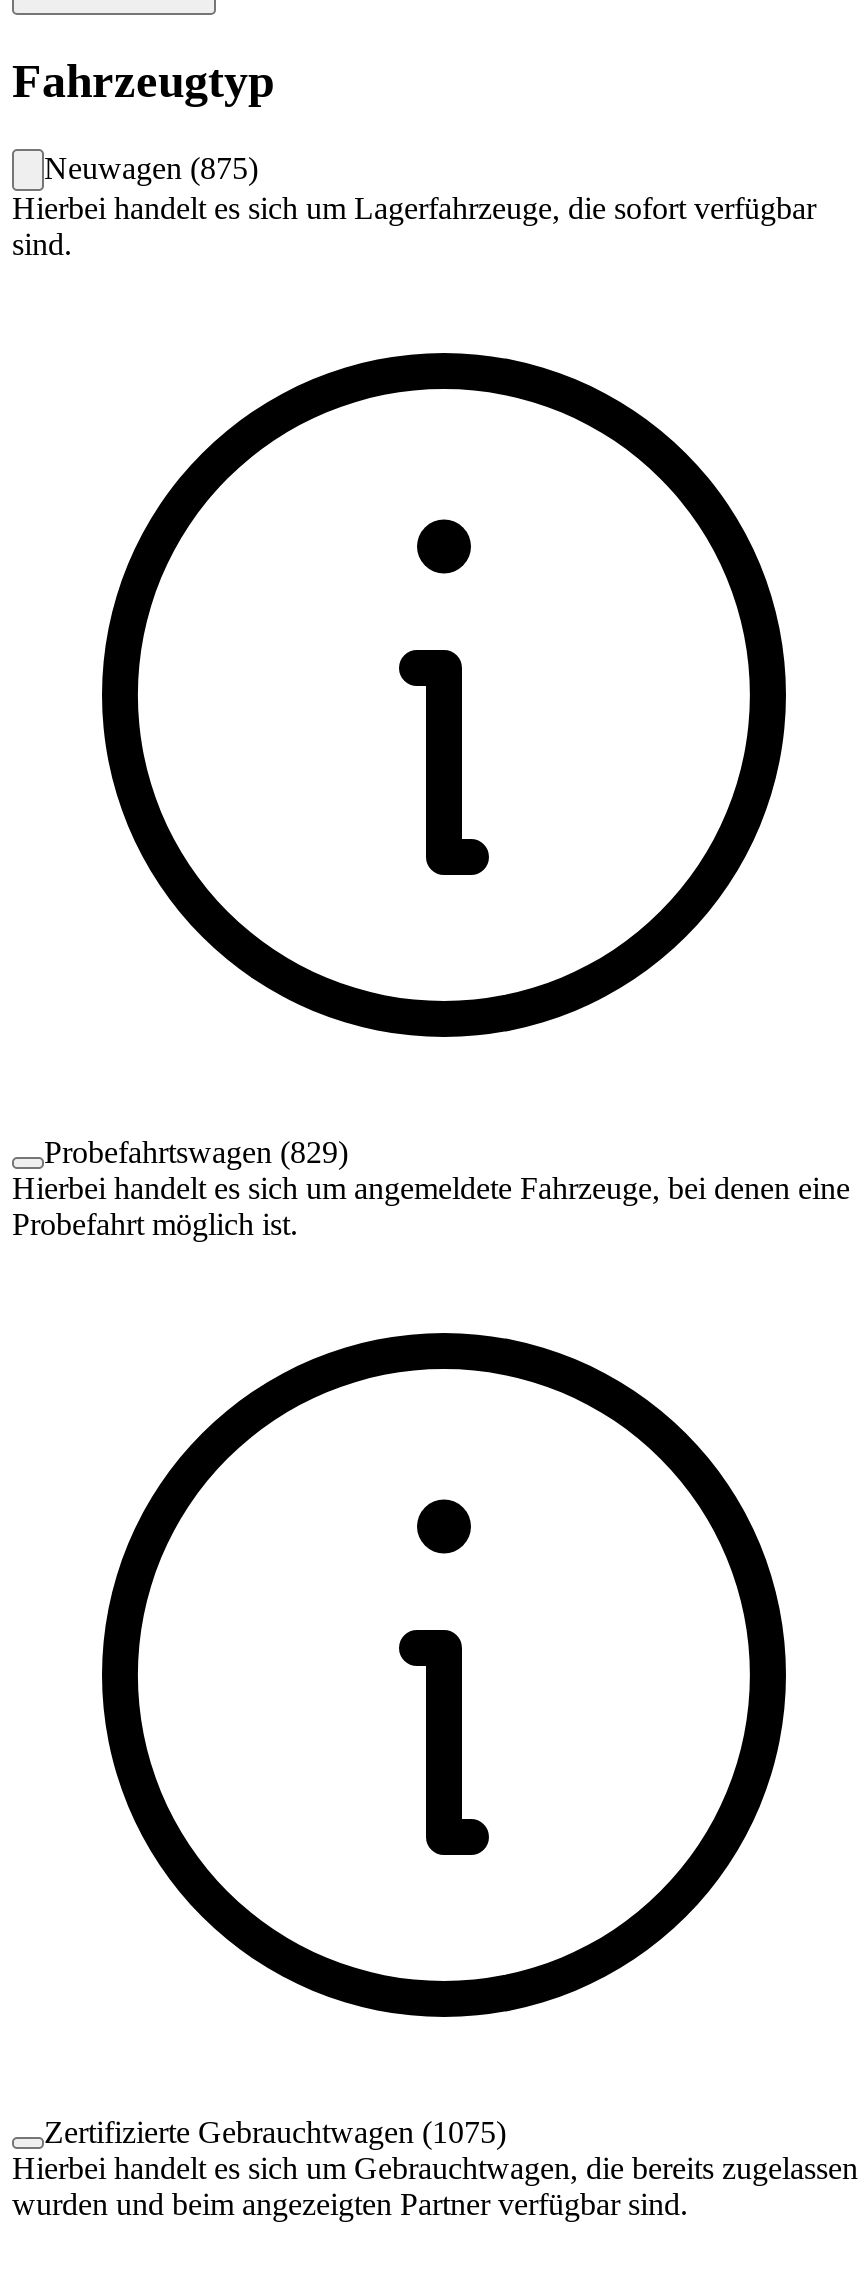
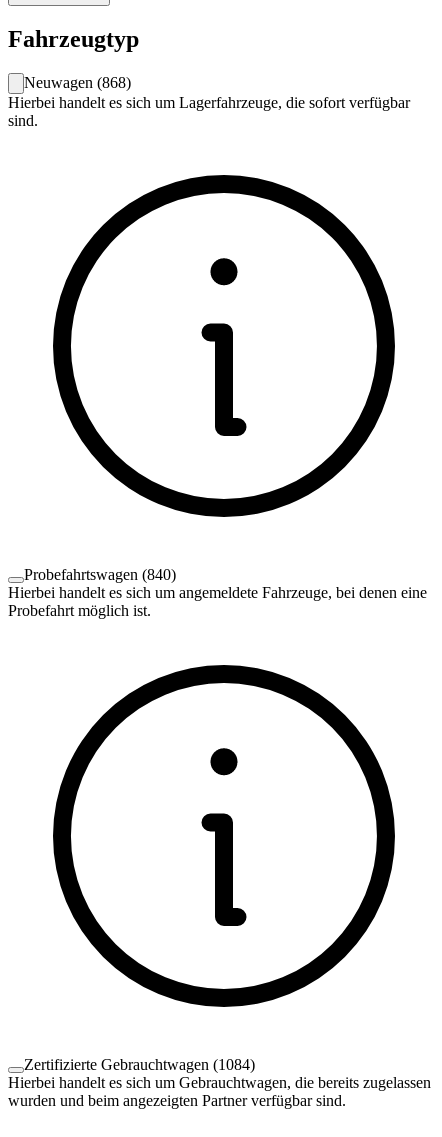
- Neuwagen (875)
+ Neuwagen (868)

- Probefahrtswagen (829)
+ Probefahrtswagen (840)

- Zertifizierte Gebrauchtwagen (1075)
+ Zertifizierte Gebrauchtwagen (1084)
